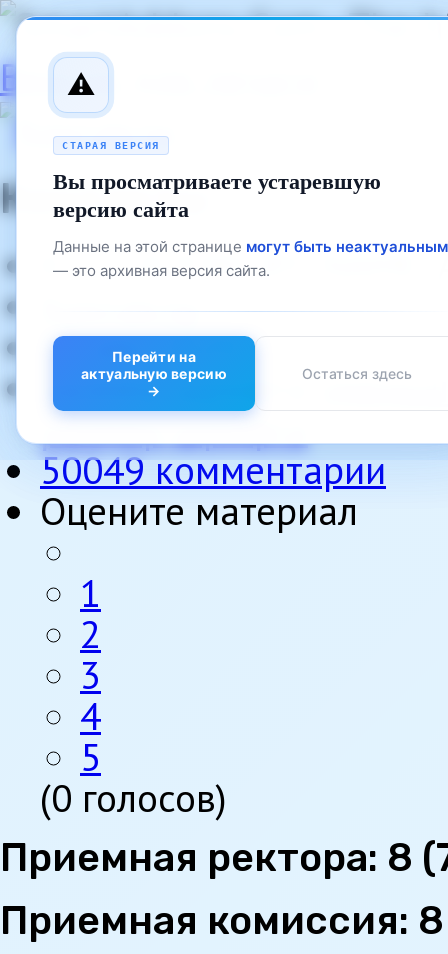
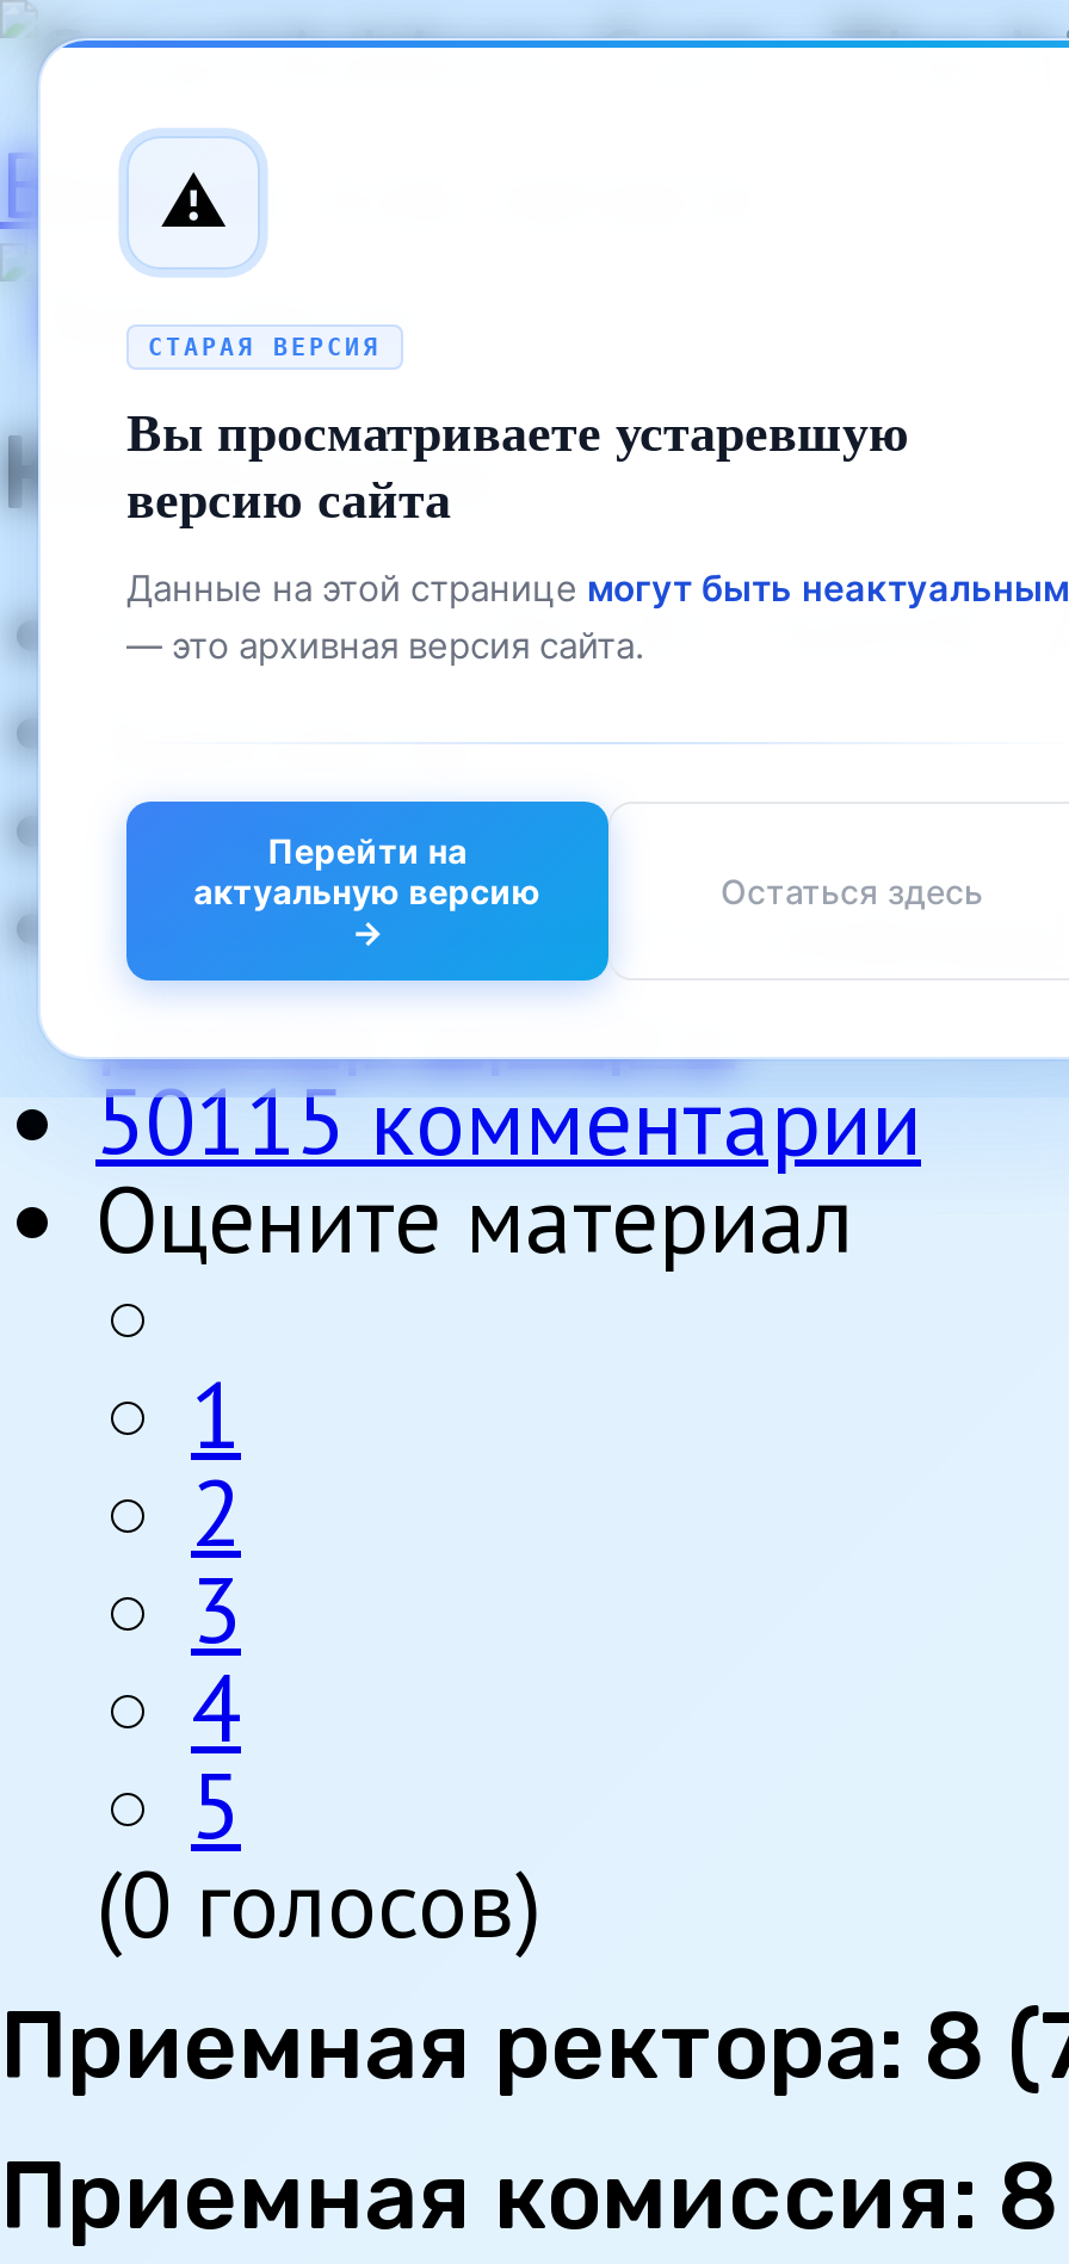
- 50049 комментарии
+ 50115 комментарии
